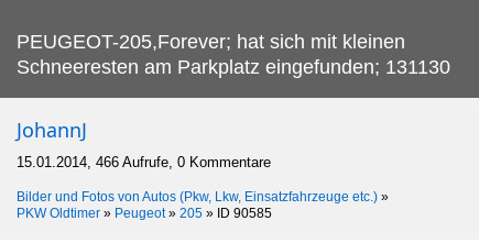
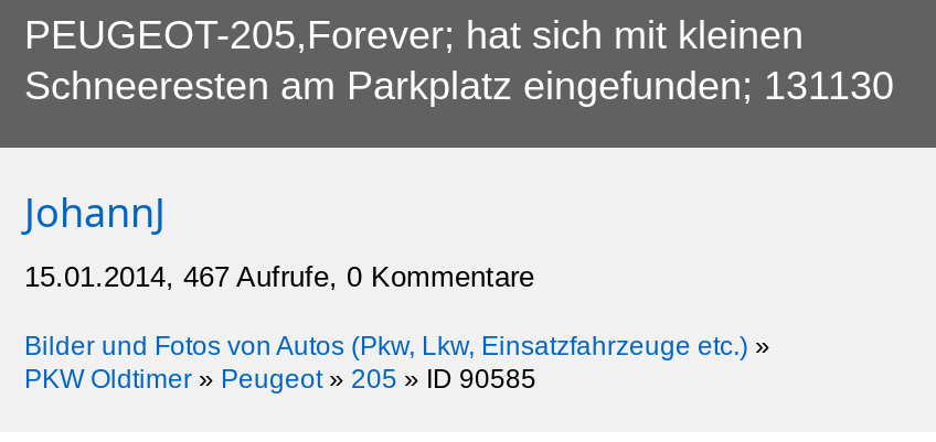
- 15.01.2014, 466 Aufrufe, 0 Kommentare
+ 15.01.2014, 467 Aufrufe, 0 Kommentare
